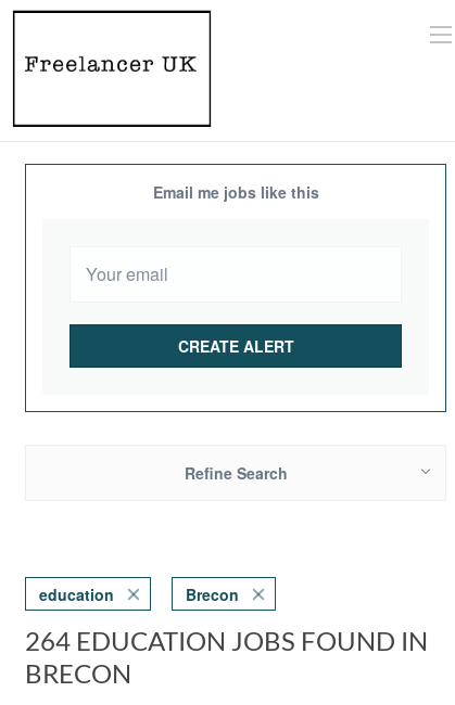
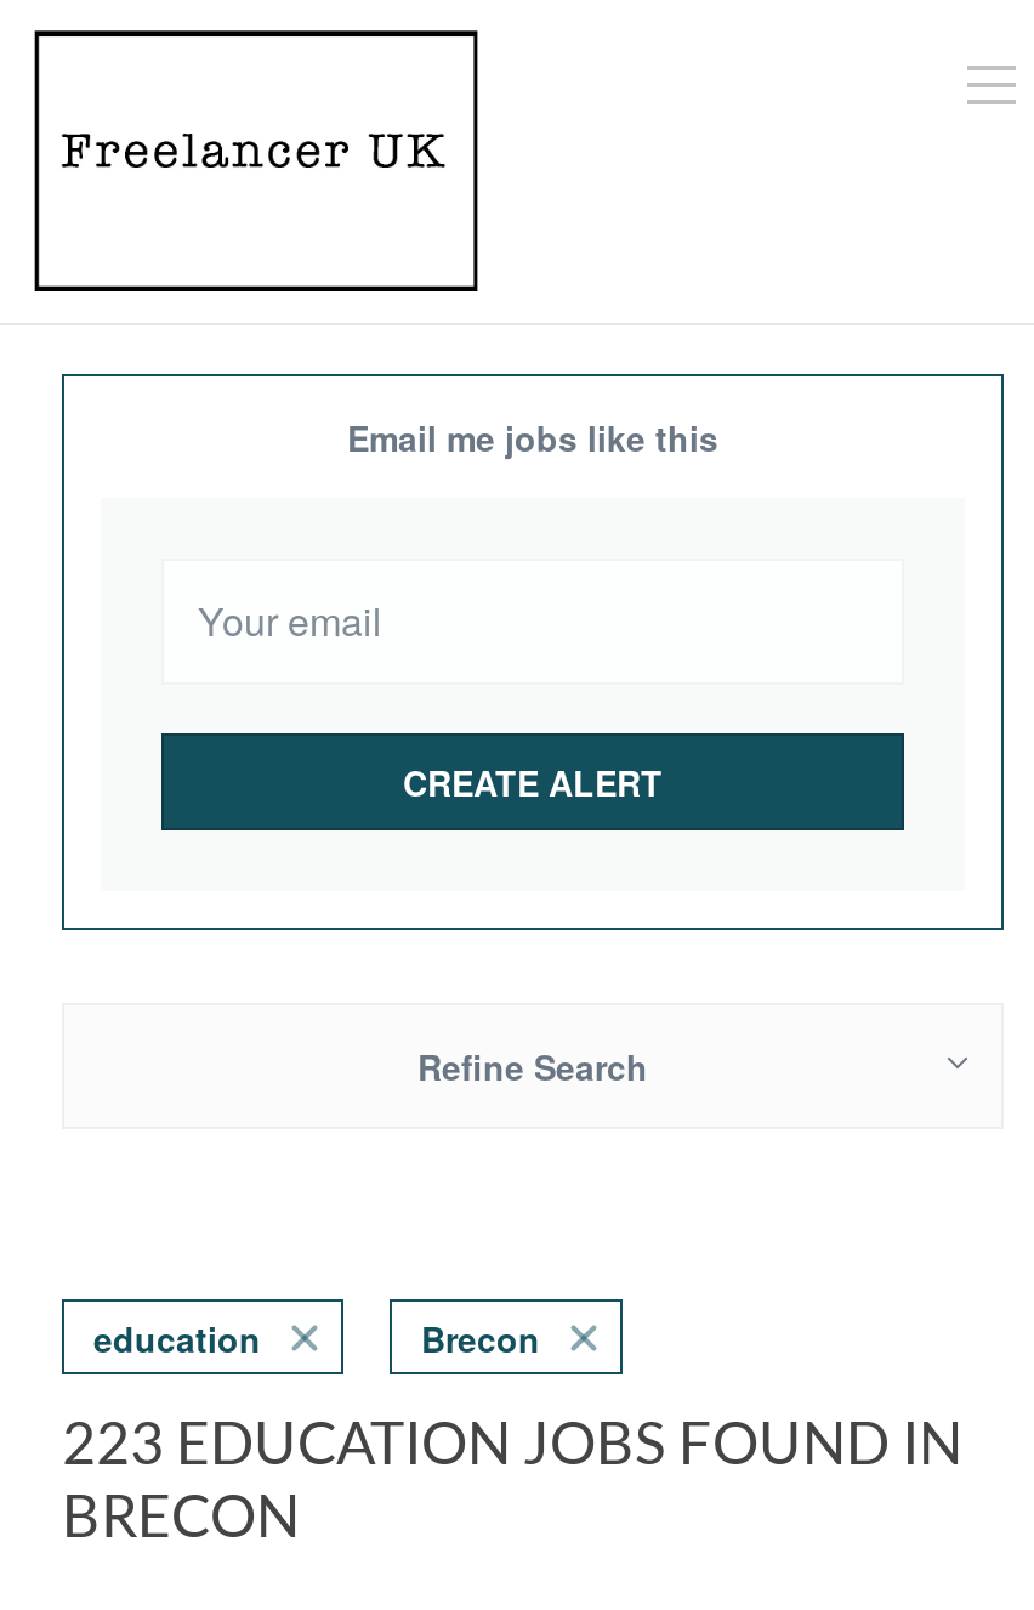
- 264 EDUCATION JOBS FOUND IN
+ 223 EDUCATION JOBS FOUND IN
